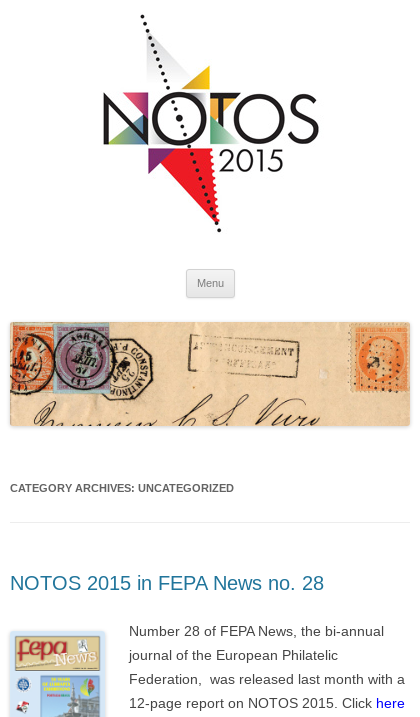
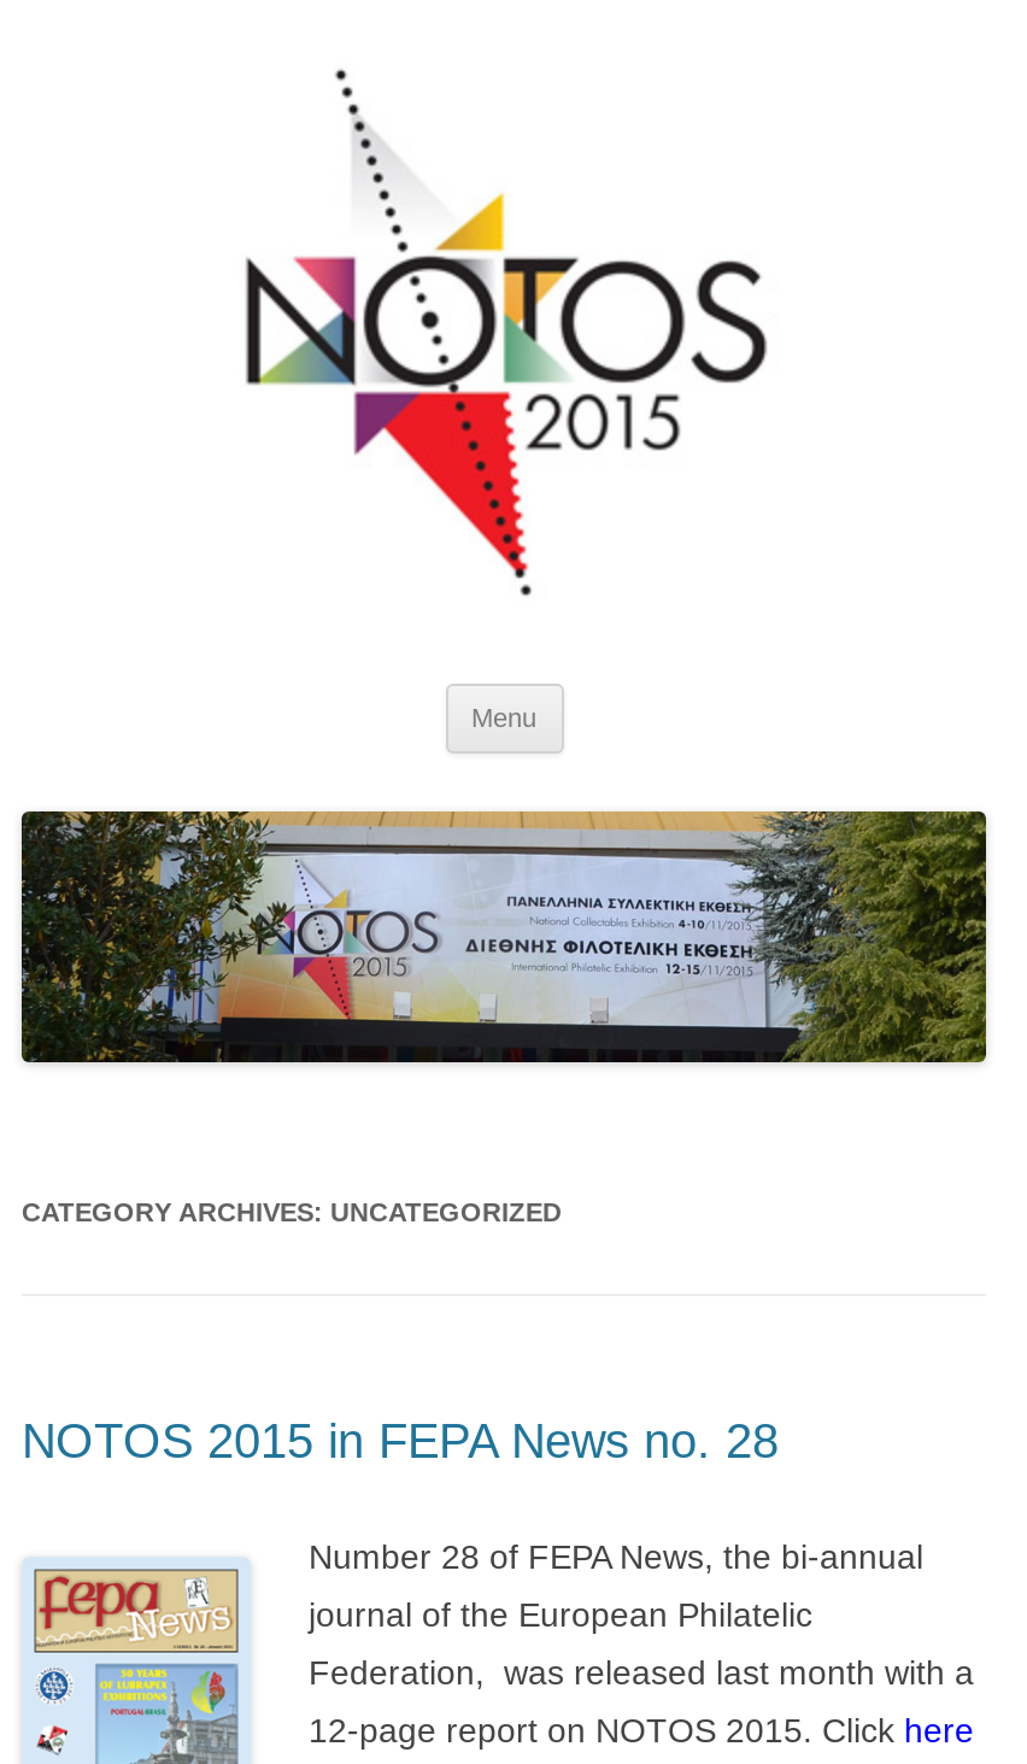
- [image]
+ [image]
